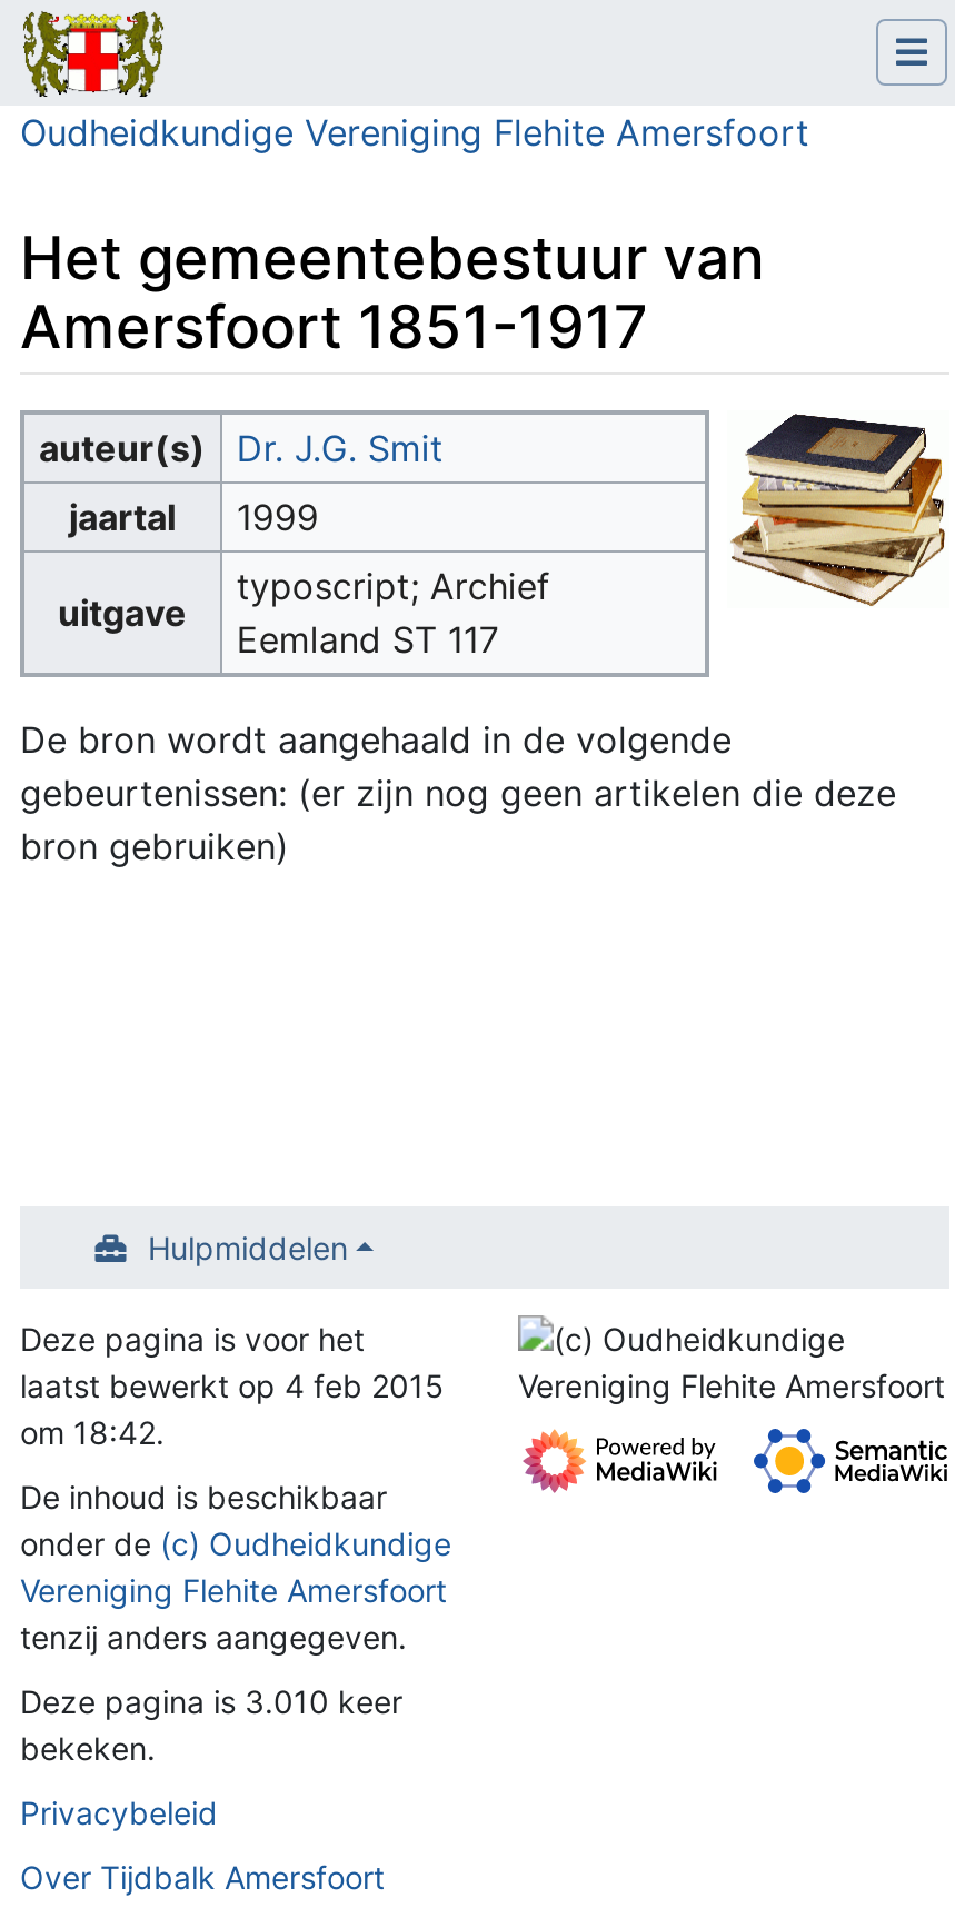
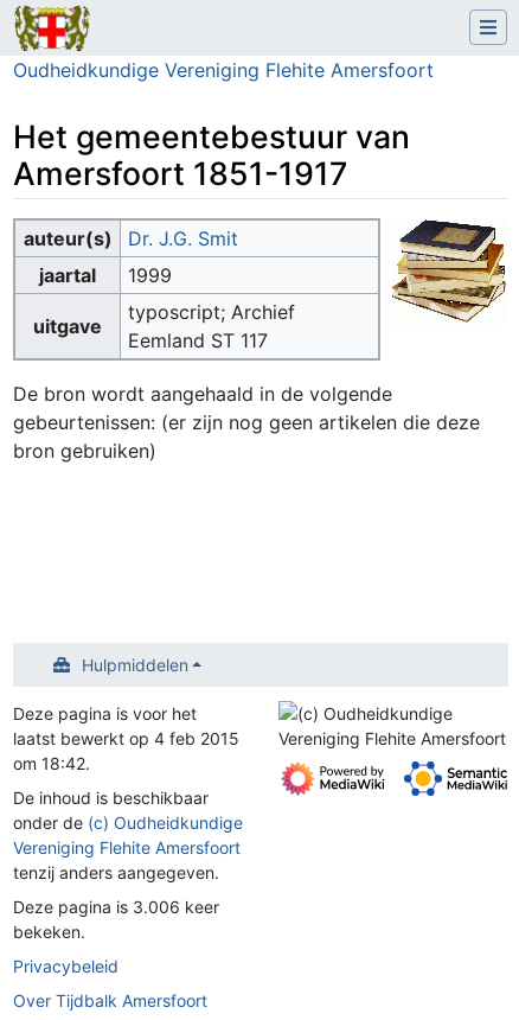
- Deze pagina is 3.010 keer
+ Deze pagina is 3.006 keer
